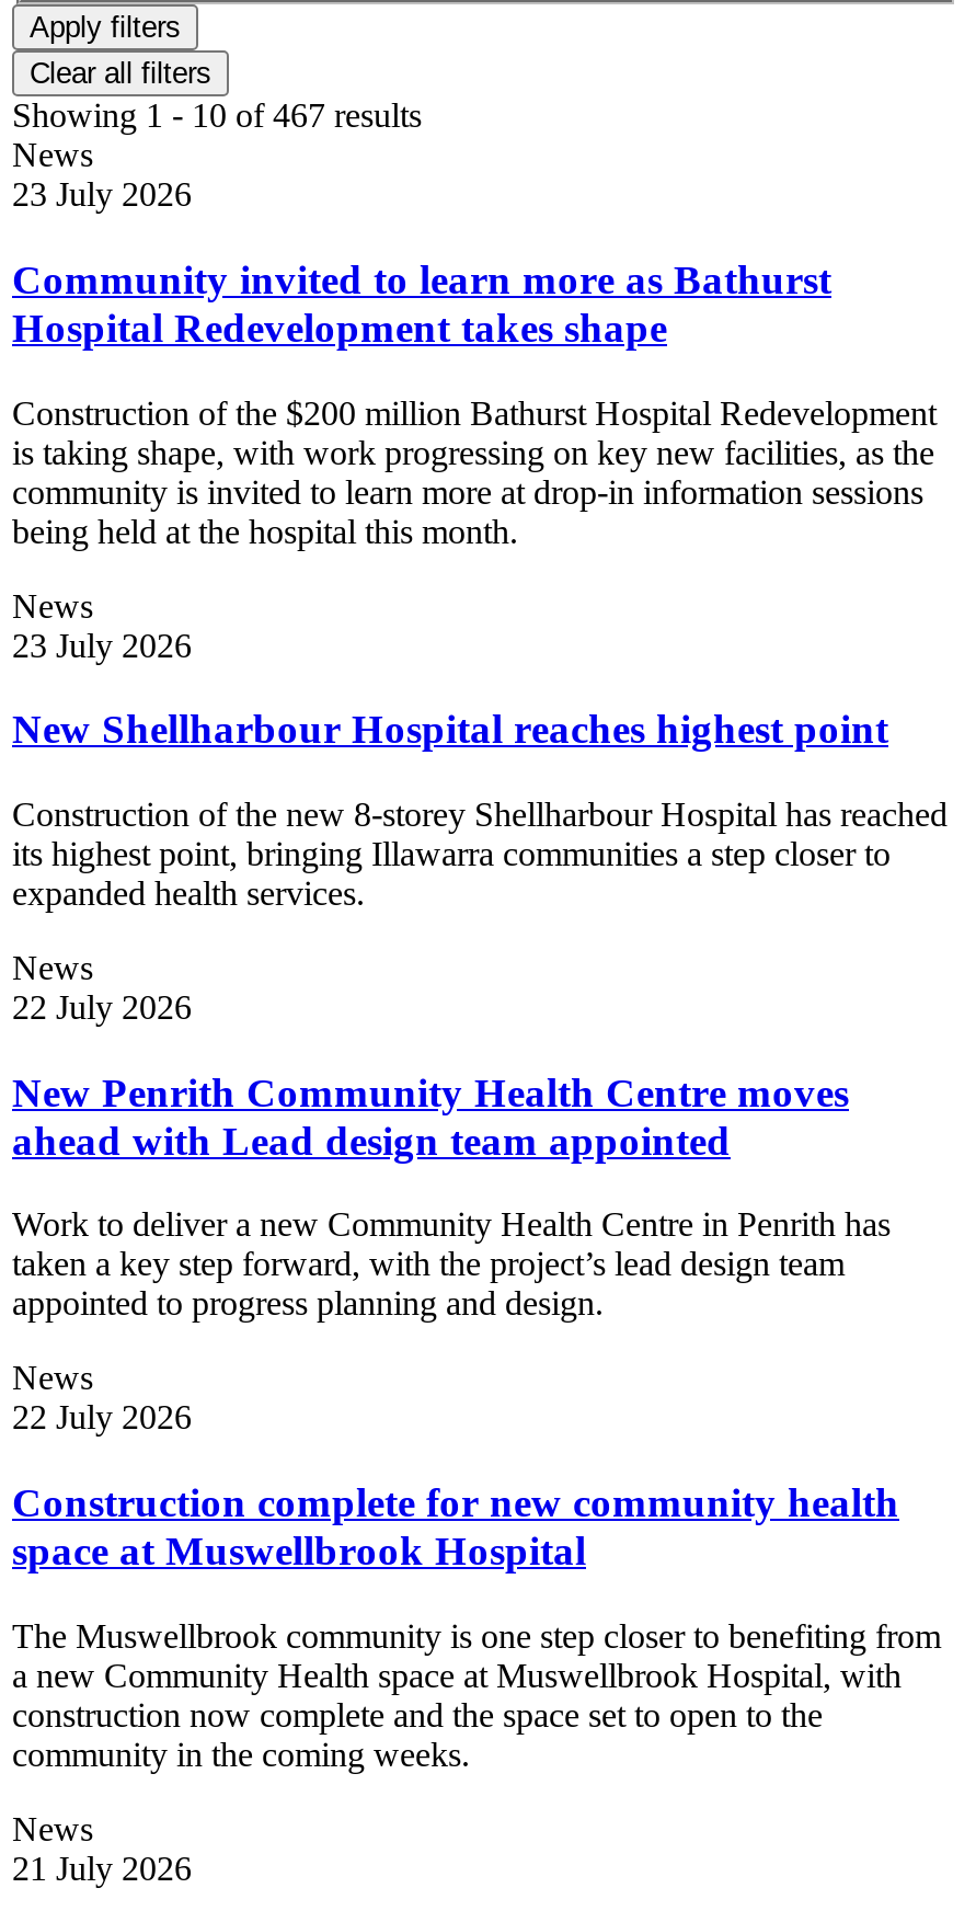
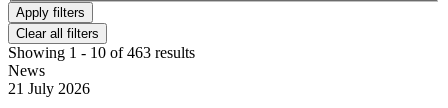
- Showing 1 - 10 of 467 results
- News
- 23 July 2026
- Community invited to learn more as Bathurst
- Hospital Redevelopment takes shape
- Construction of the $200 million Bathurst Hospital Redevelopment
- is taking shape, with work progressing on key new facilities, as the
- community is invited to learn more at drop-in information sessions
- being held at the hospital this month.
- News
- 23 July 2026
- New Shellharbour Hospital reaches highest point
- Construction of the new 8-storey Shellharbour Hospital has reached
- its highest point, bringing Illawarra communities a step closer to
- expanded health services.
- News
- 22 July 2026
- New Penrith Community Health Centre moves
- ahead with Lead design team appointed
- Work to deliver a new Community Health Centre in Penrith has
- taken a key step forward, with the project’s lead design team
- appointed to progress planning and design.
- News
- 22 July 2026
- Construction complete for new community health
- space at Muswellbrook Hospital
- The Muswellbrook community is one step closer to benefiting from
- a new Community Health space at Muswellbrook Hospital, with
- construction now complete and the space set to open to the
- community in the coming weeks.
+ Showing 1 - 10 of 463 results
